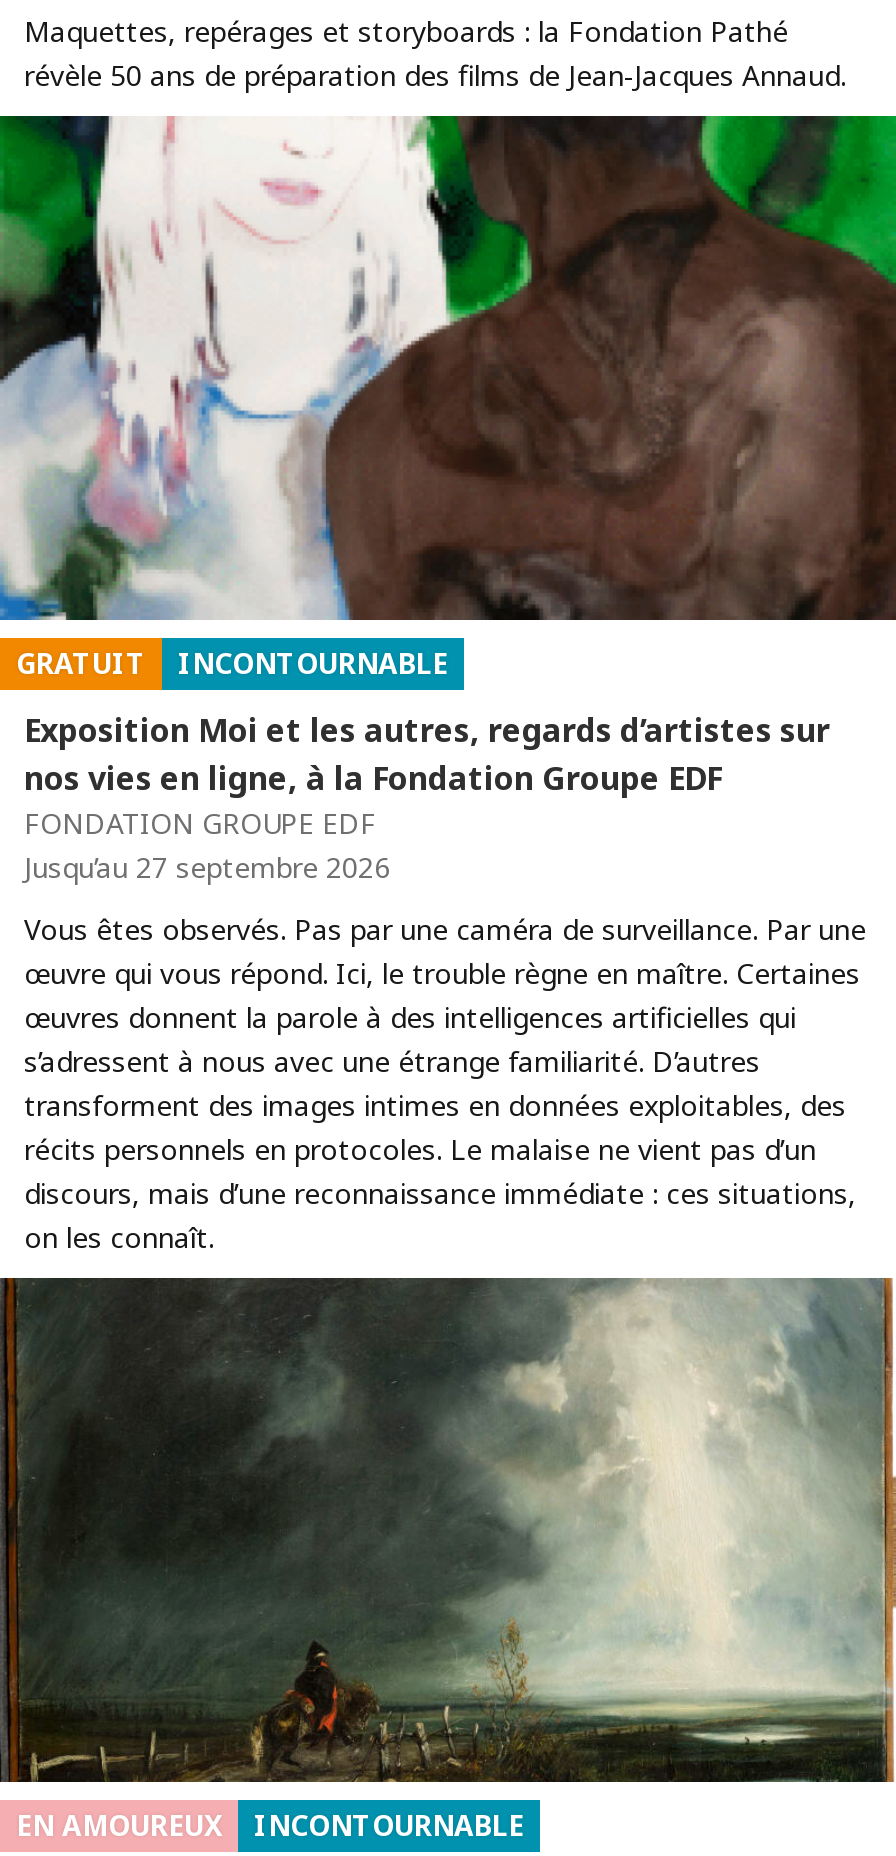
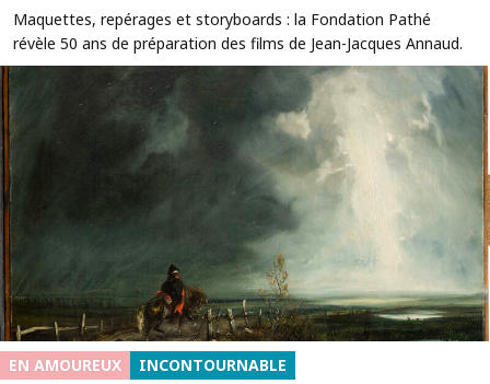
- [image]
- GRATUIT
- INCONTOURNABLE
- Exposition Moi et les autres, regards d’artistes sur
- nos vies en ligne, à la Fondation Groupe EDF
- FONDATION GROUPE EDF
- Jusqu’au 27 septembre 2026
- Vous êtes observés. Pas par une caméra de surveillance. Par une
- œuvre qui vous répond. Ici, le trouble règne en maître. Certaines
- œuvres donnent la parole à des intelligences artificielles qui
- s’adressent à nous avec une étrange familiarité. D’autres
- transforment des images intimes en données exploitables, des
- récits personnels en protocoles. Le malaise ne vient pas d’un
- discours, mais d’une reconnaissance immédiate : ces situations,
- on les connaît.
